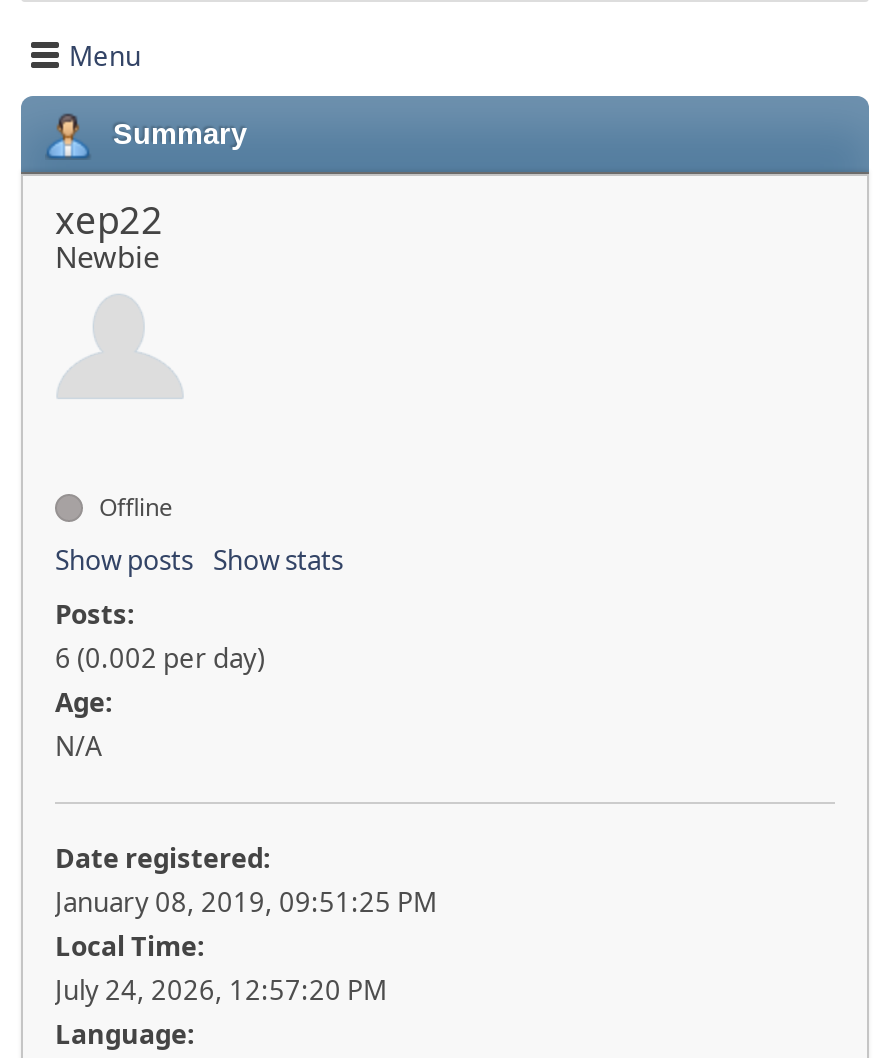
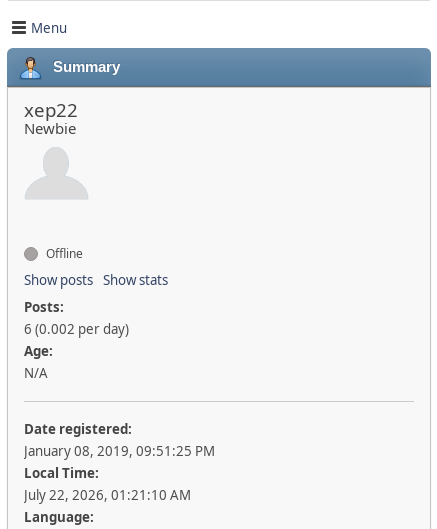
- July 24, 2026, 12:57:20 PM
+ July 22, 2026, 01:21:10 AM
